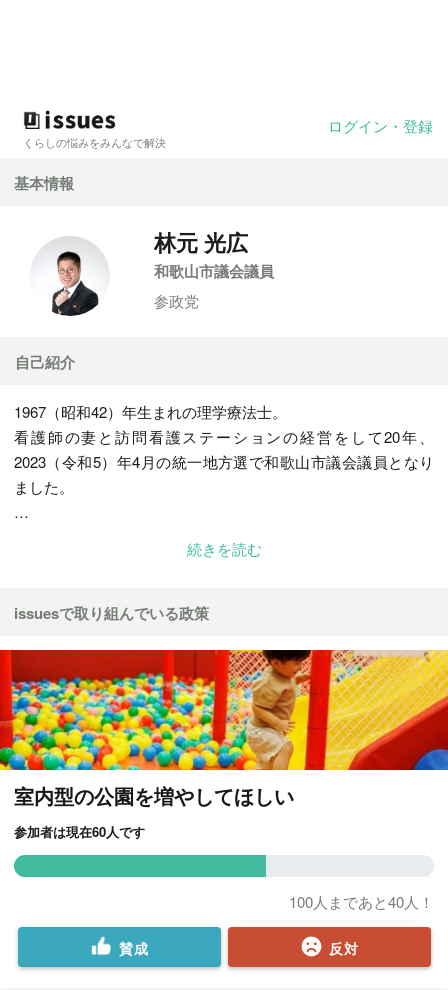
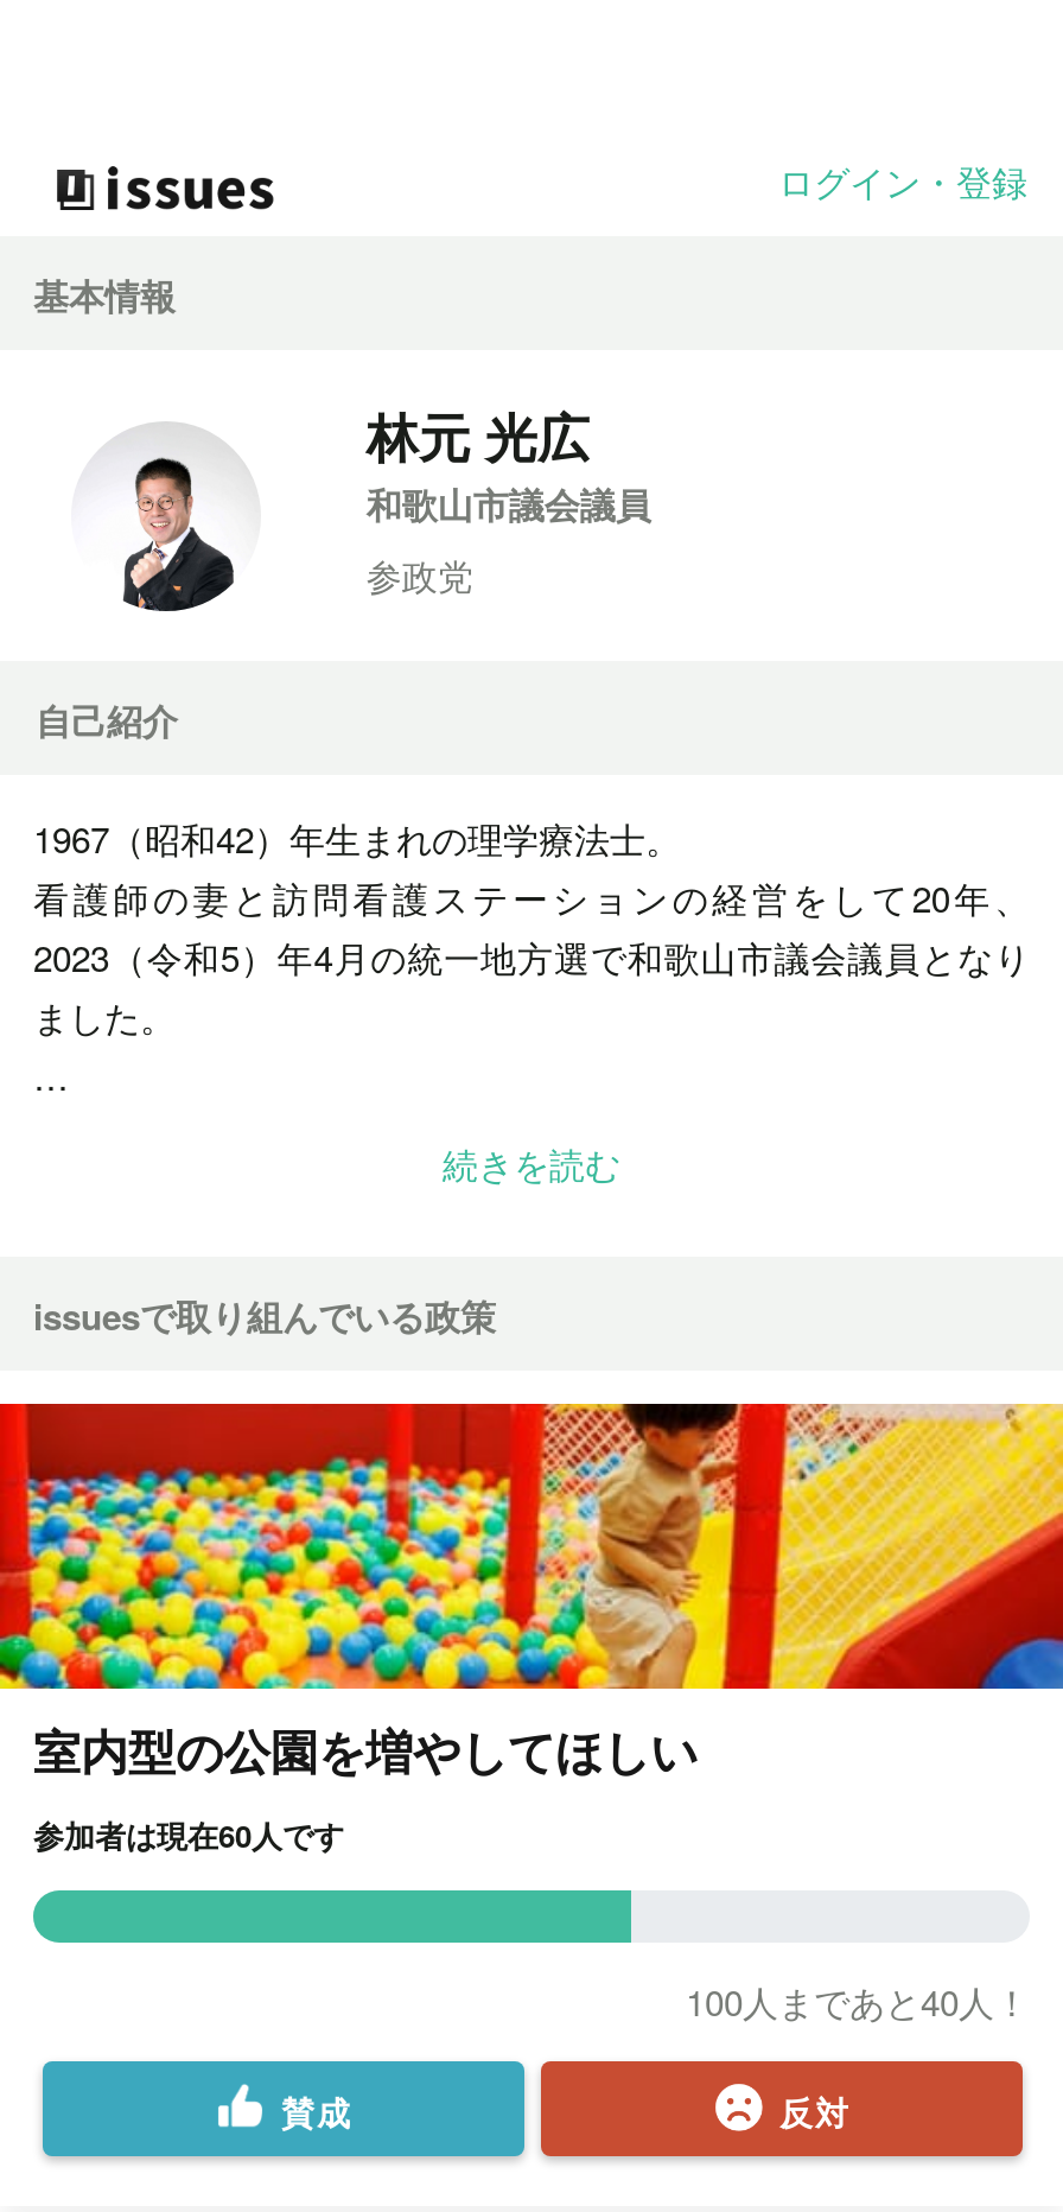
- くらしの悩みをみんなで解決
